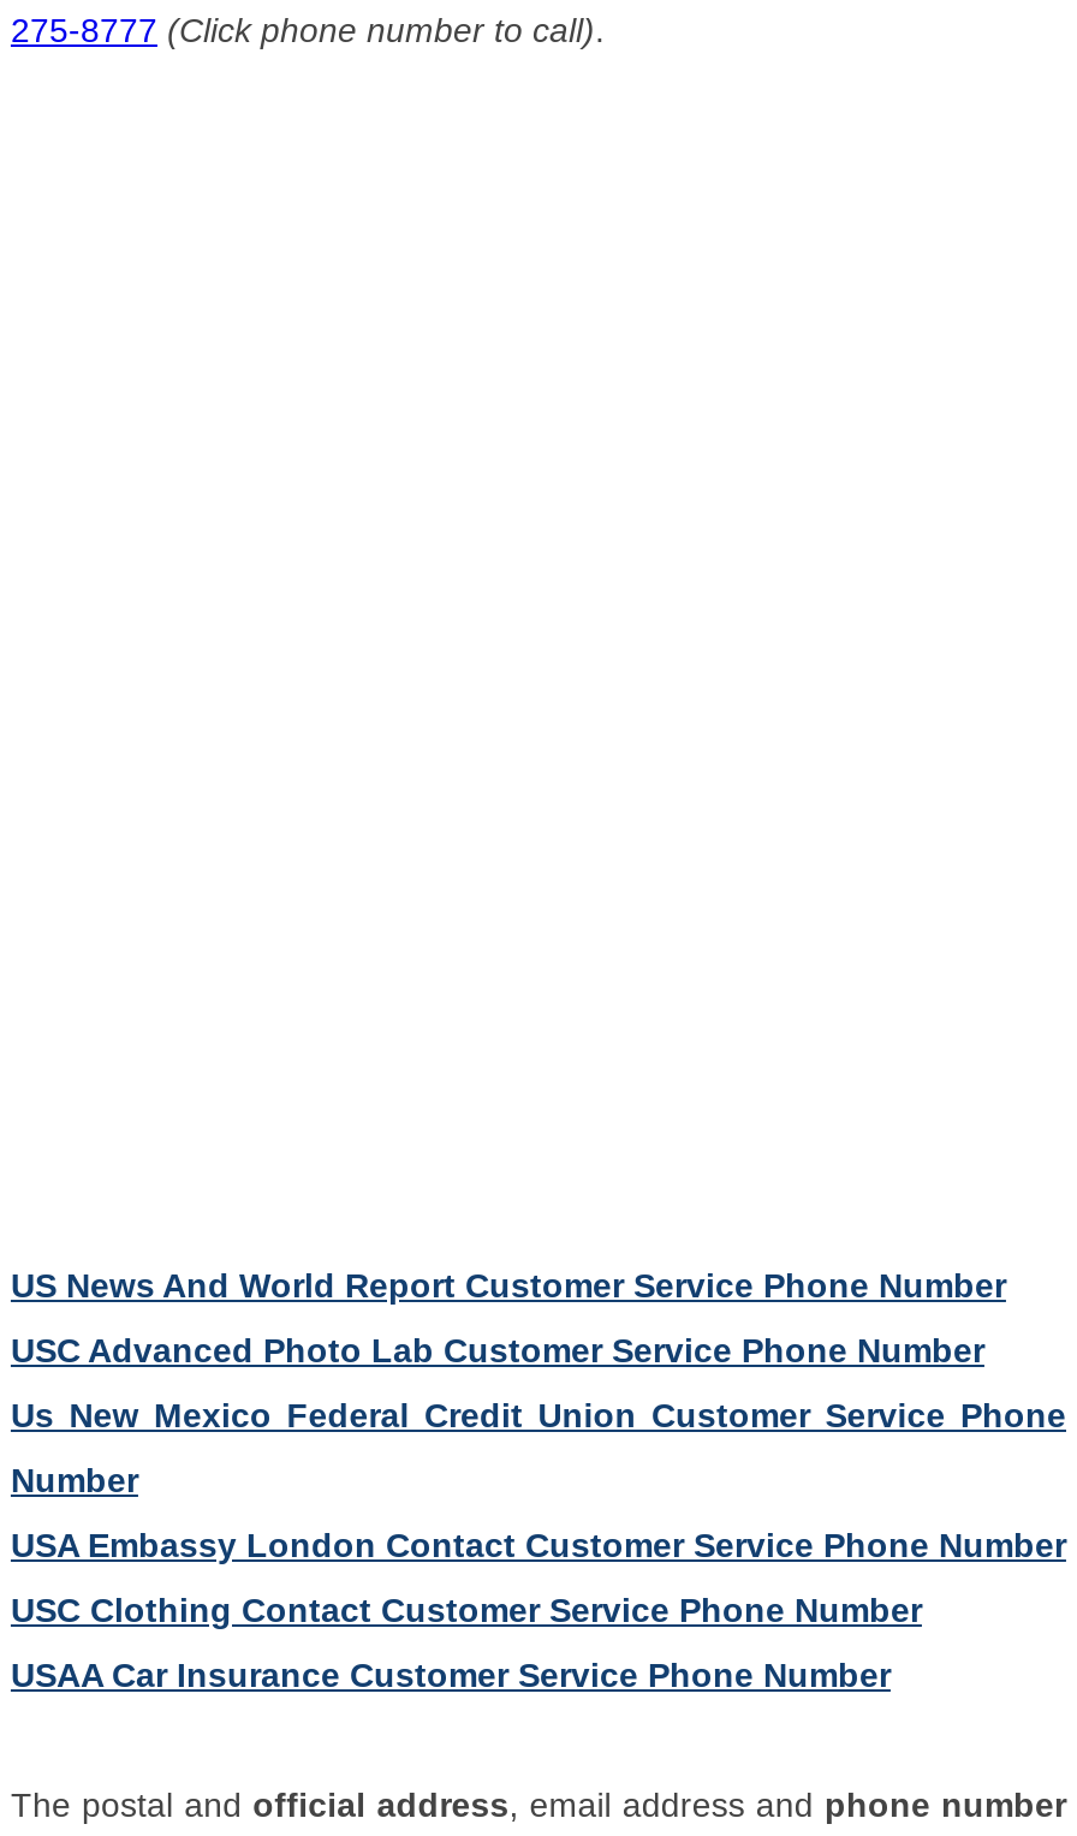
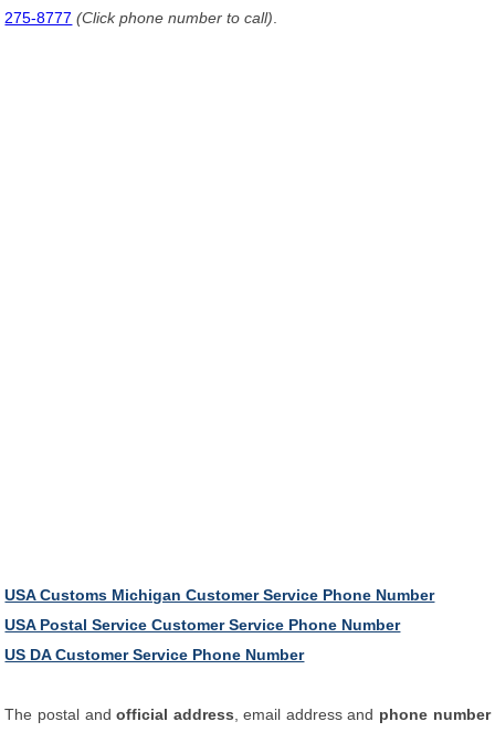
- US News And World Report Customer Service Phone Number
- USC Advanced Photo Lab Customer Service Phone Number
- Us New Mexico Federal Credit Union Customer Service Phone
- Number
- USA Embassy London Contact Customer Service Phone Number
- USC Clothing Contact Customer Service Phone Number
- USAA Car Insurance Customer Service Phone Number
+ USA Customs Michigan Customer Service Phone Number
+ USA Postal Service Customer Service Phone Number
+ US DA Customer Service Phone Number
